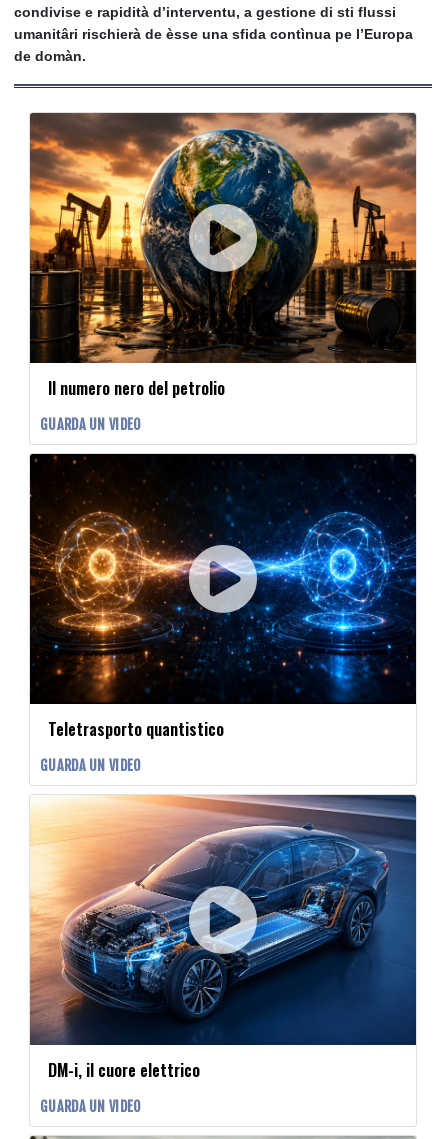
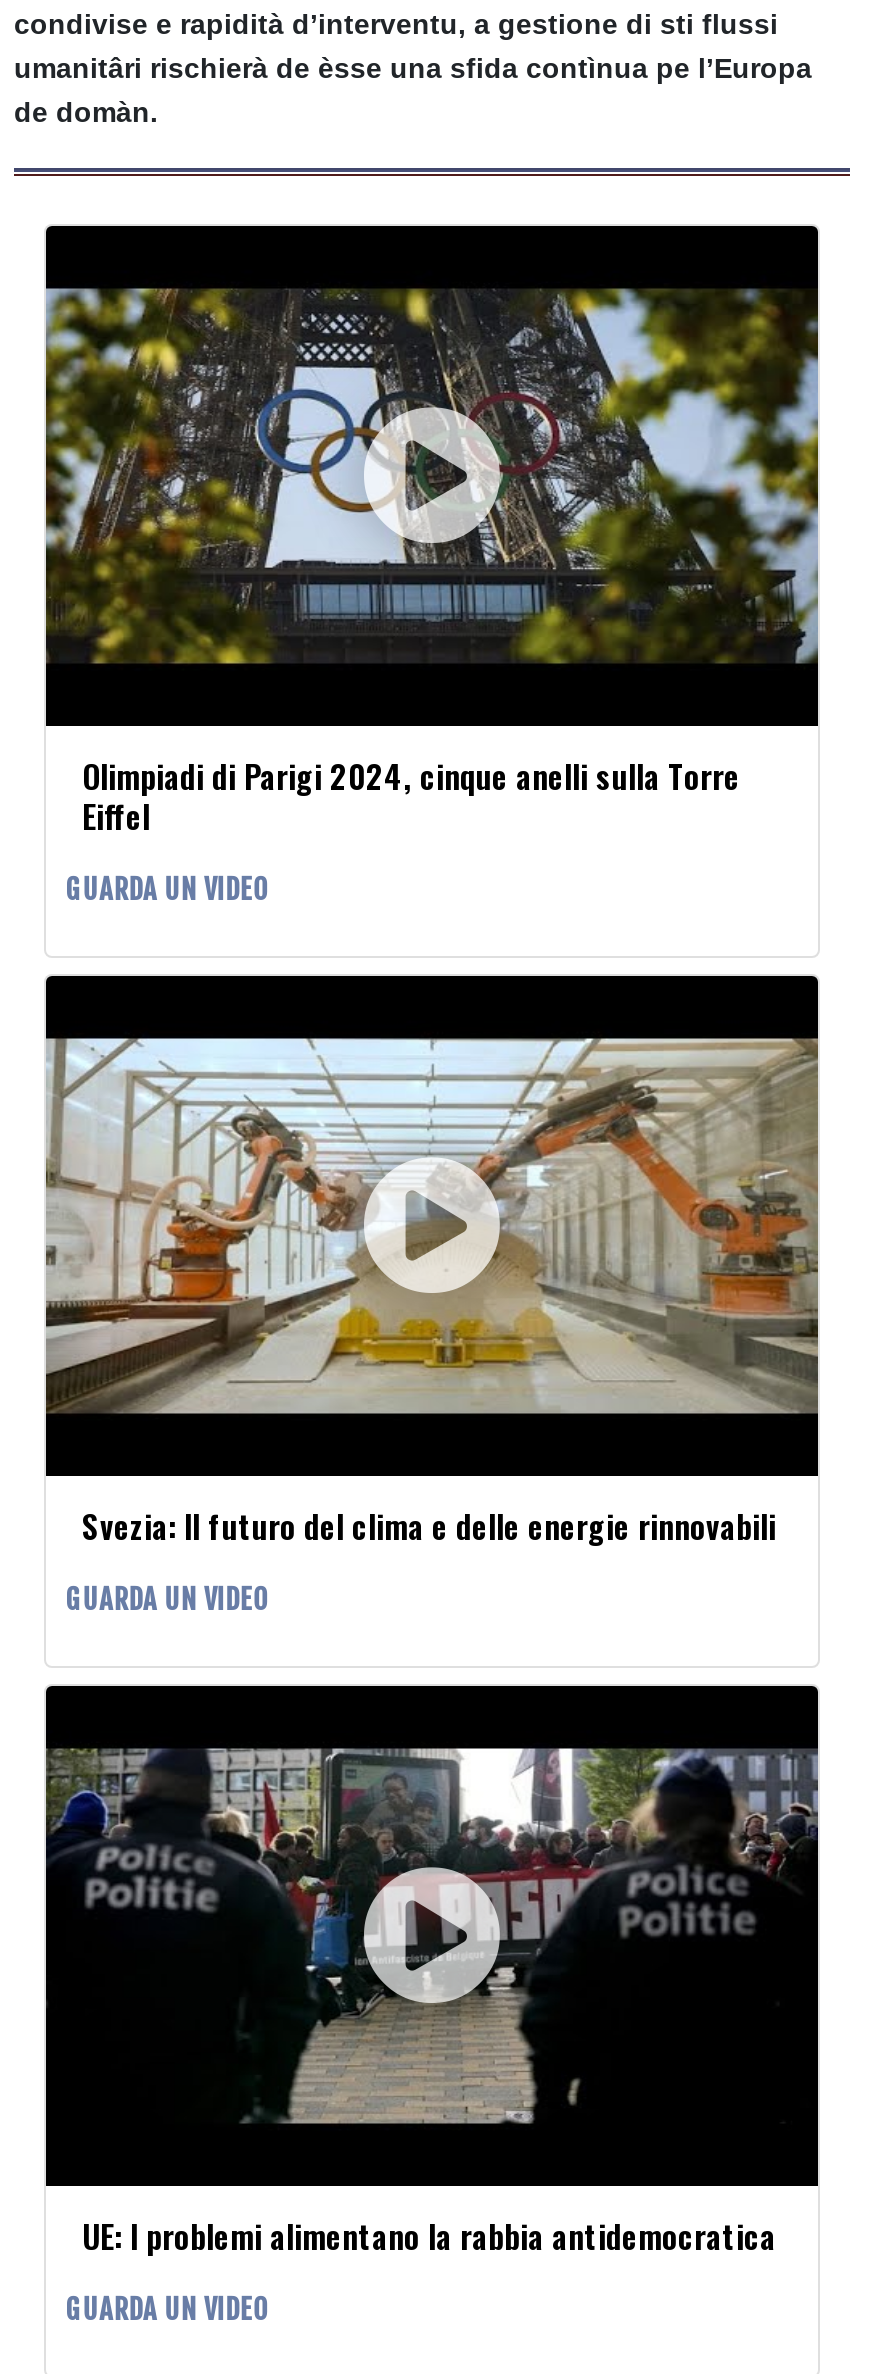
- [image]
- Il numero nero del petrolio
+ [image]
+ Olimpiadi di Parigi 2024, cinque anelli sulla Torre
+ Eiffel

- [image]
- Teletrasporto quantistico
+ [image]
+ Svezia: Il futuro del clima e delle energie rinnovabili

- [image]
- DM-i, il cuore elettrico
+ [image]
+ UE: I problemi alimentano la rabbia antidemocratica
